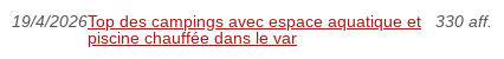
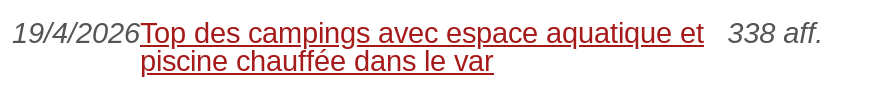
- 19/4/2026Top des campings avec espace aquatique et 330 aff.
+ 19/4/2026Top des campings avec espace aquatique et 338 aff.
